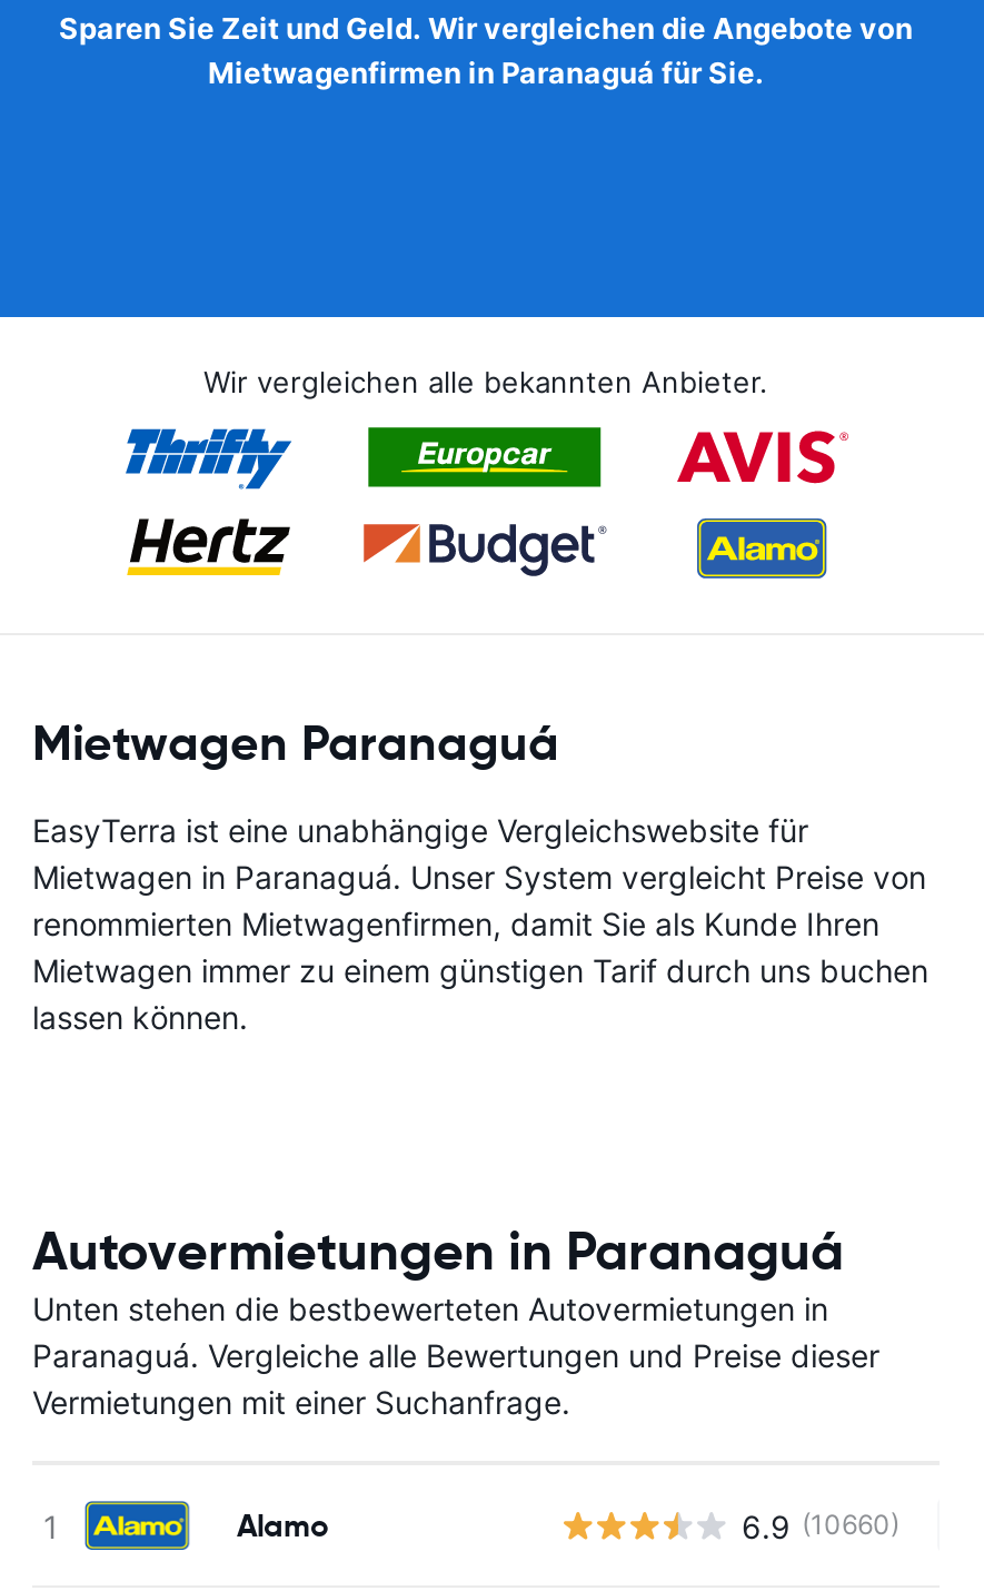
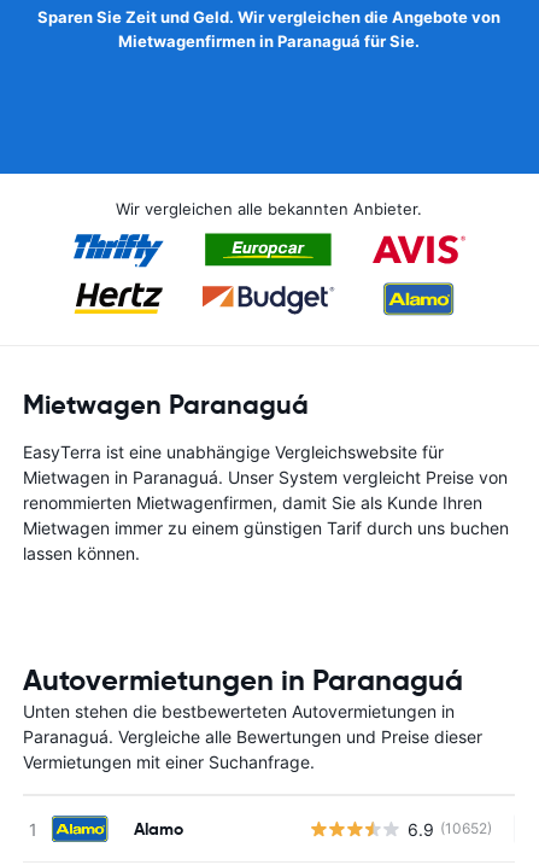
- 6.9 (10660)
+ 6.9 (10652)
